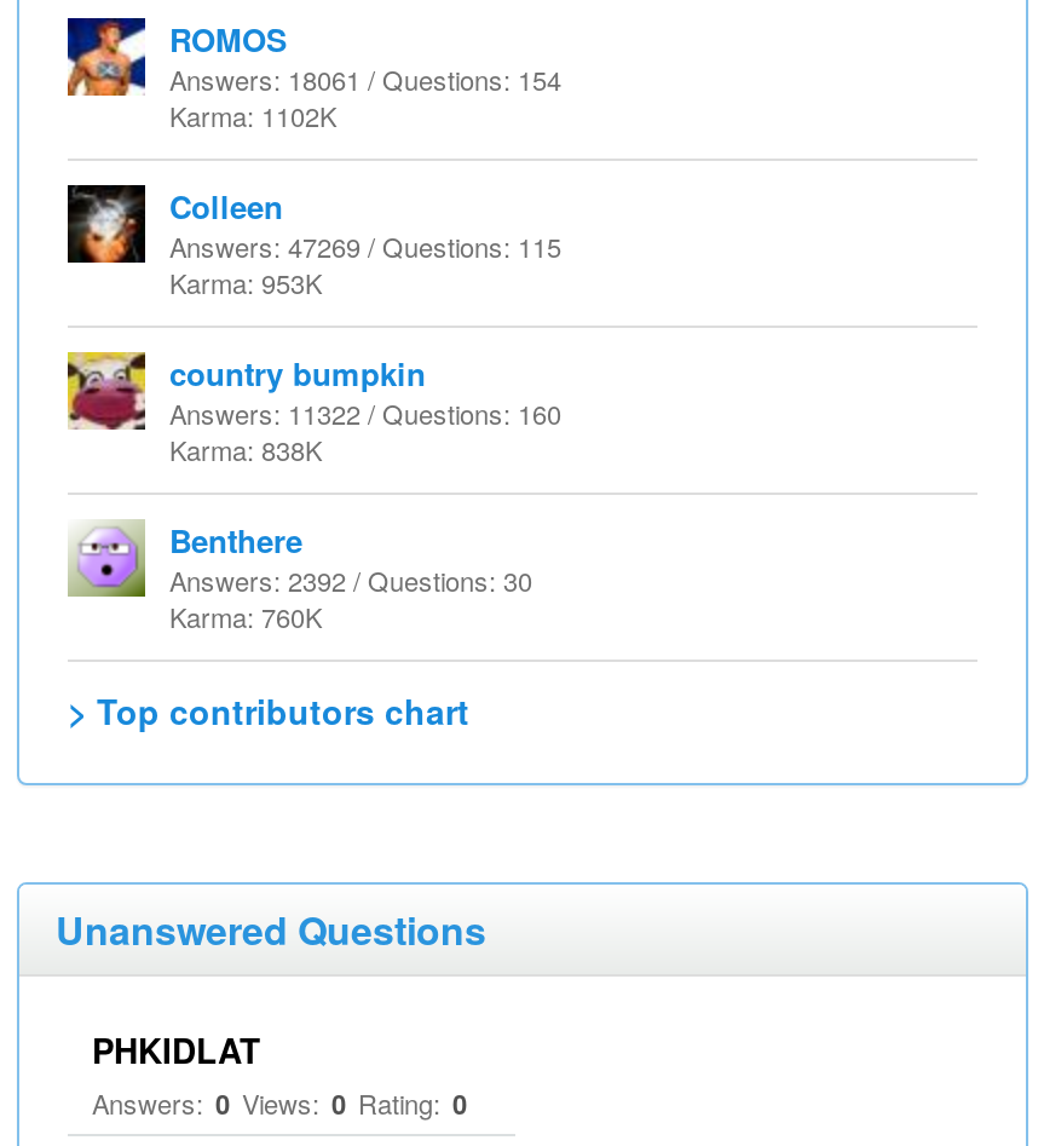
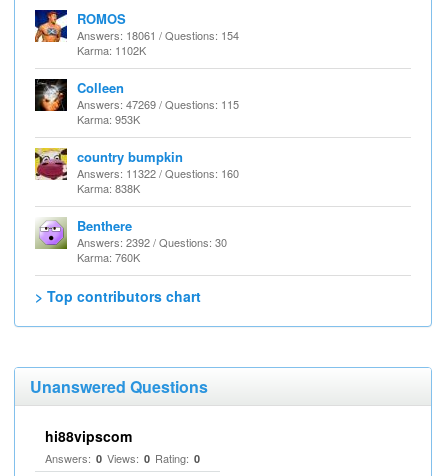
- PHKIDLAT
+ hi88vipscom
